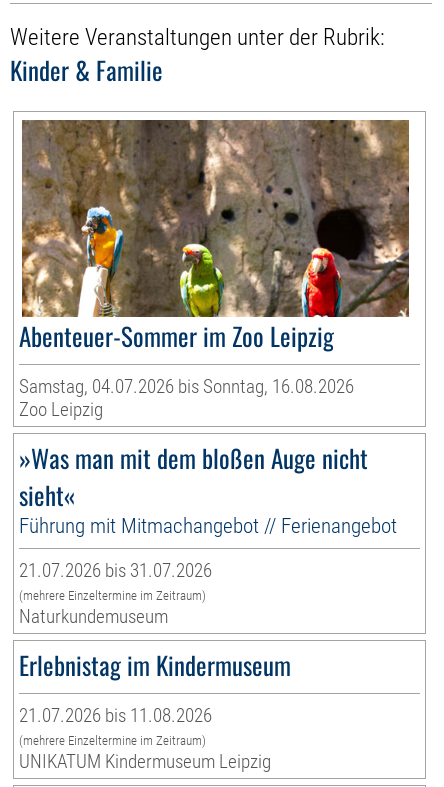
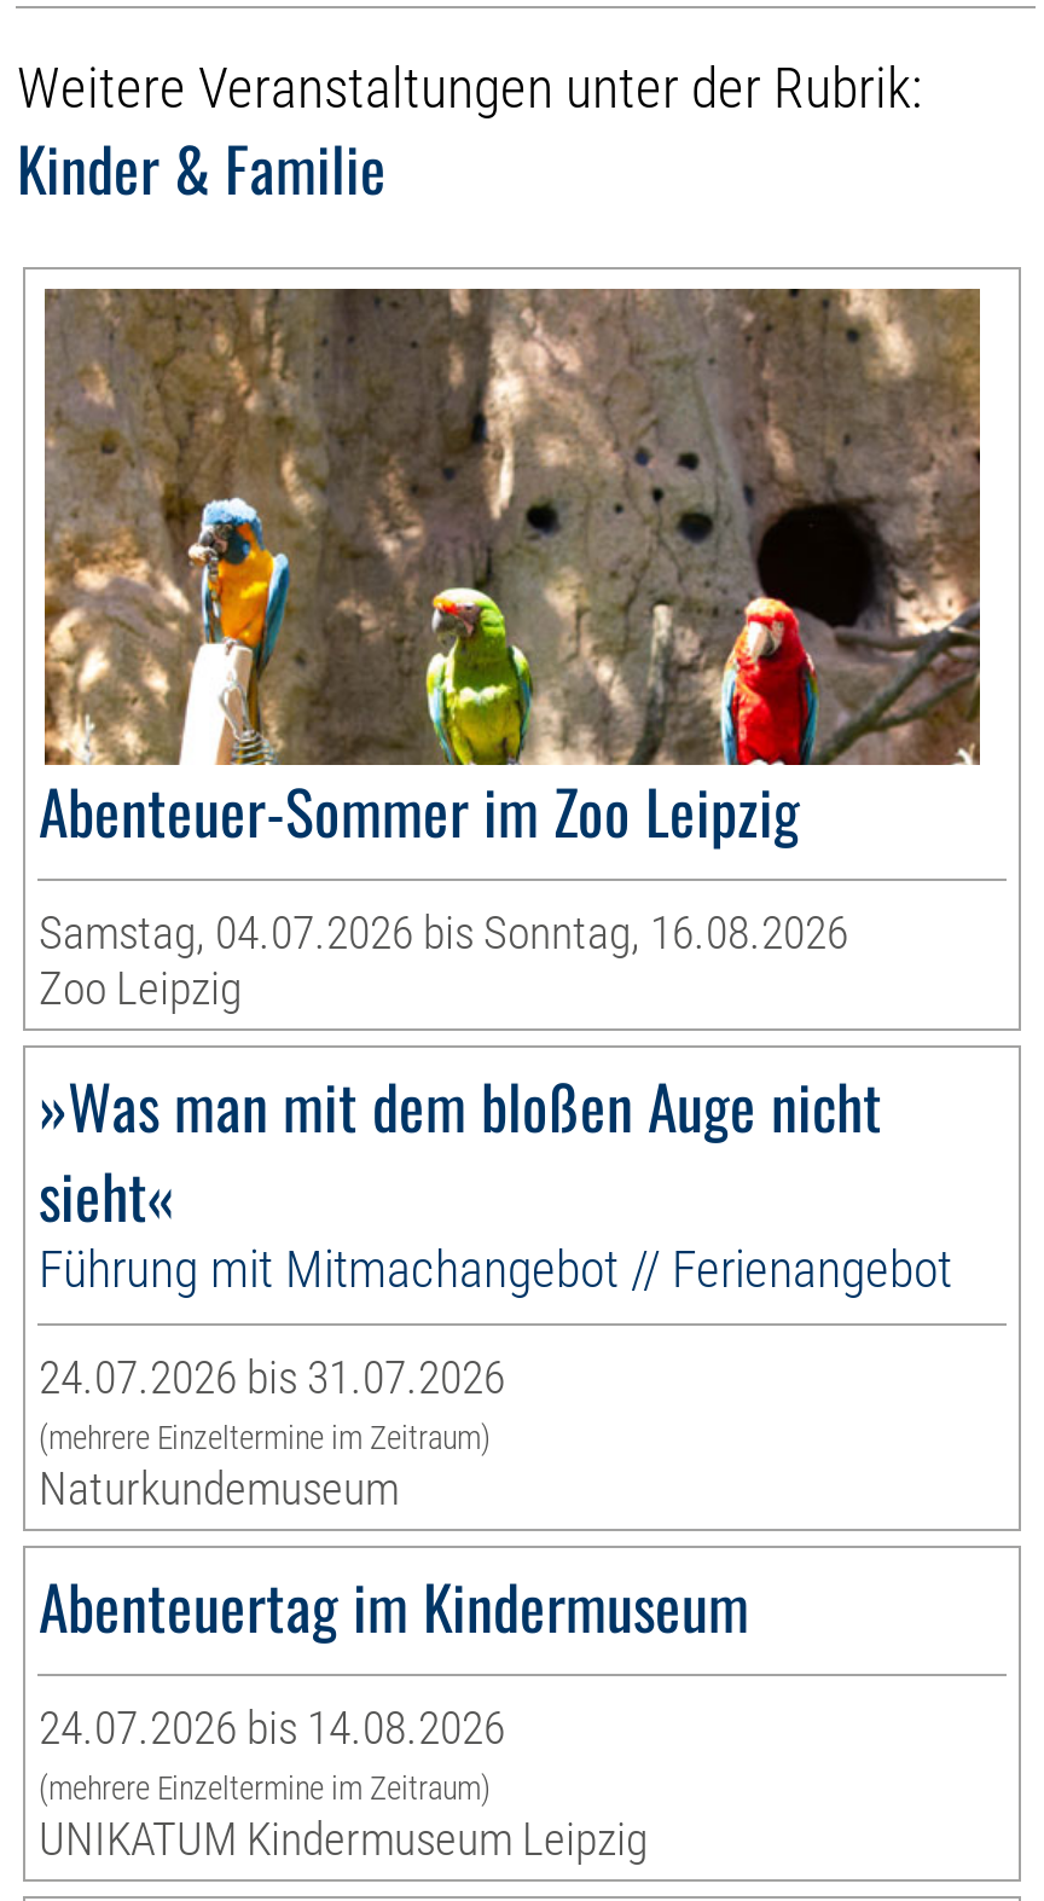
- 21.07.2026 bis 31.07.2026
+ 24.07.2026 bis 31.07.2026

- Erlebnistag im Kindermuseum
+ Abenteuertag im Kindermuseum

- 21.07.2026 bis 11.08.2026
+ 24.07.2026 bis 14.08.2026
